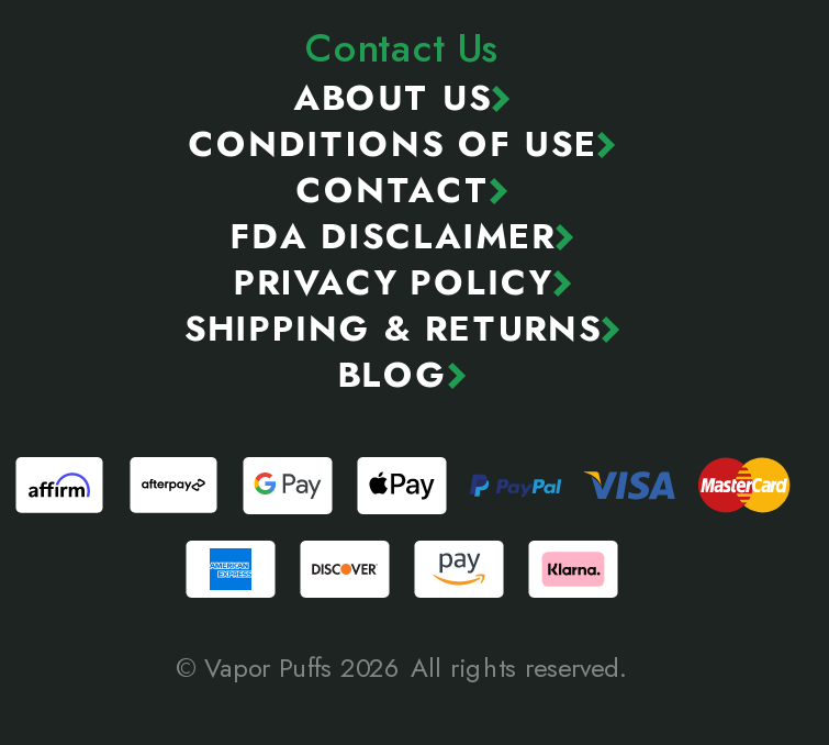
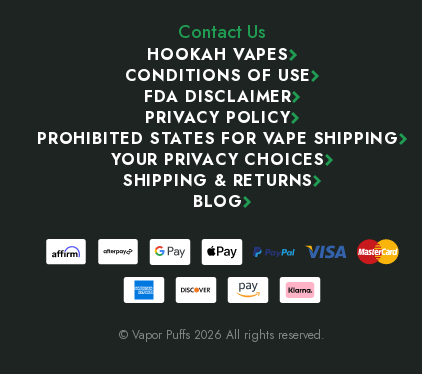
- ABOUT US
+ HOOKAH VAPES

- CONTACT

moved up: FDA DISCLAIMER | PRIVACY POLICY

+ PROHIBITED STATES FOR VAPE SHIPPING
+ YOUR PRIVACY CHOICES
